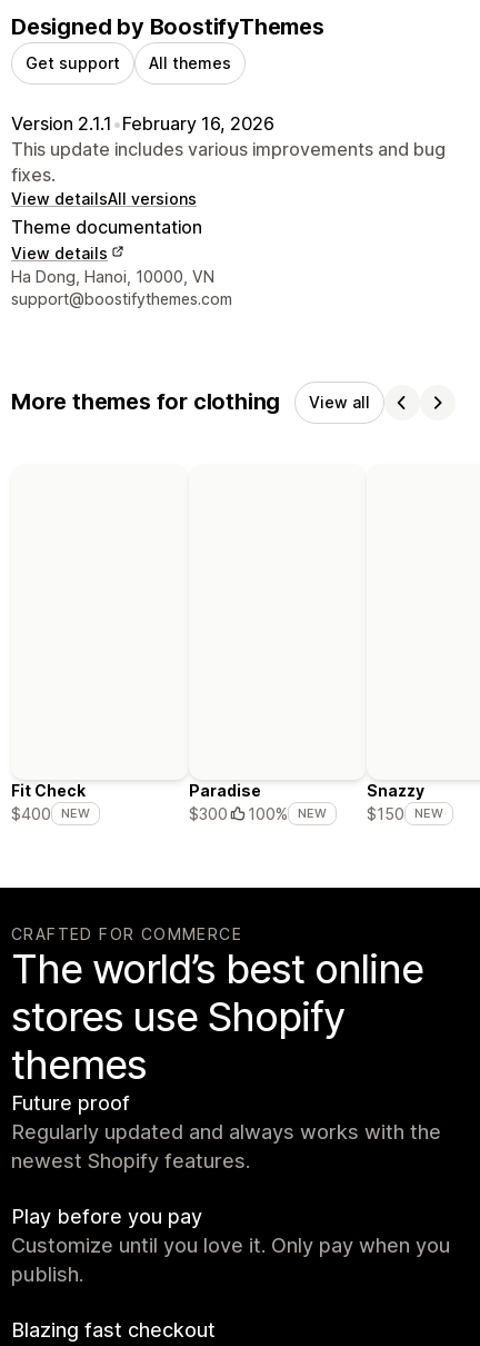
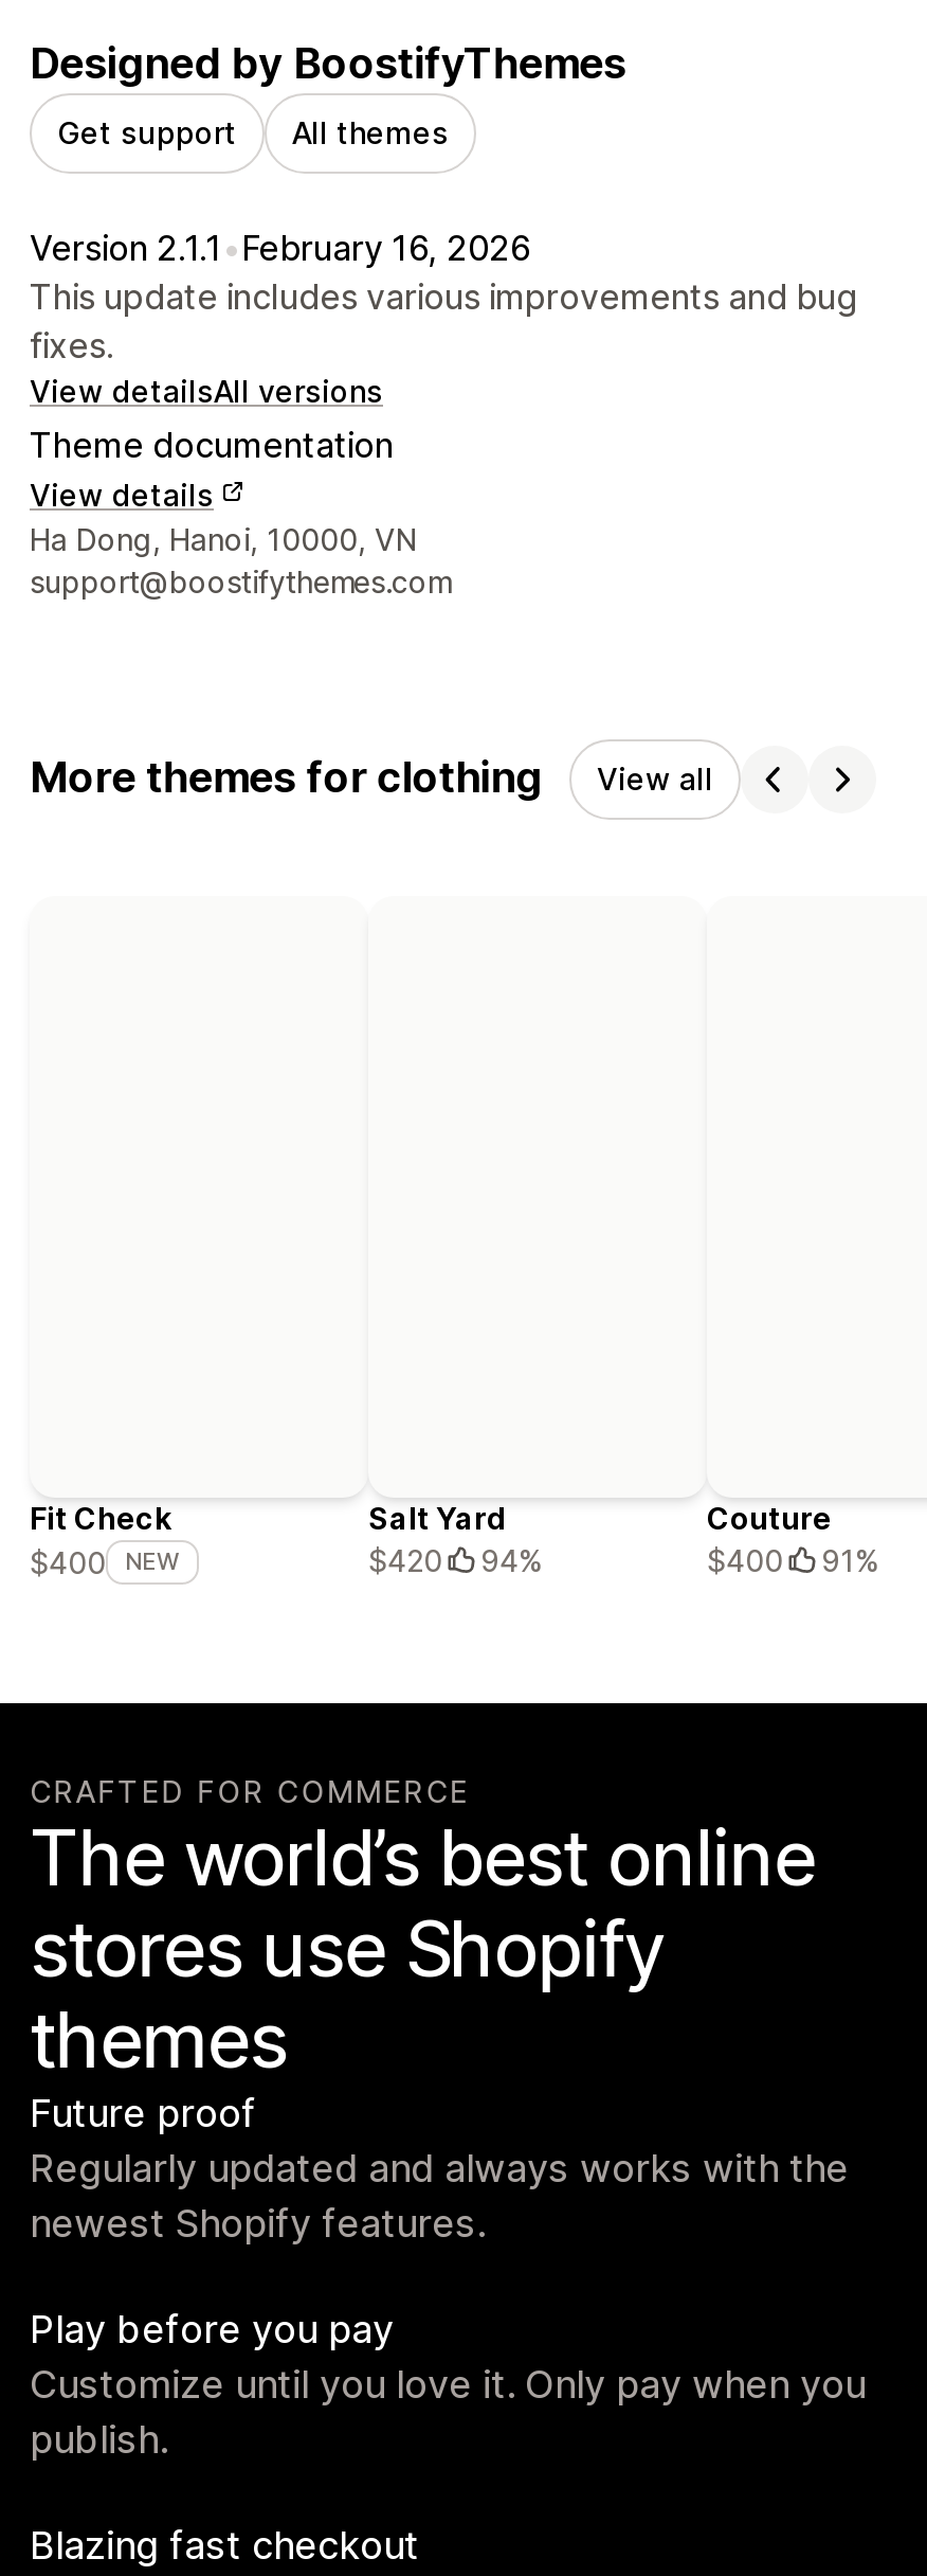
- Paradise
- $300
- 100%
- NEW
+ Salt Yard
+ $420
+ 94%

- Snazzy
- $150
- NEW
+ Couture
+ $400
+ 91%
